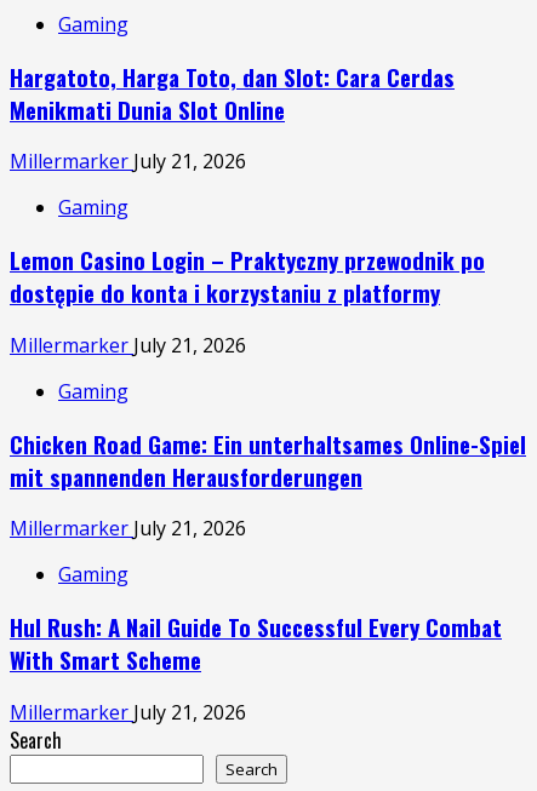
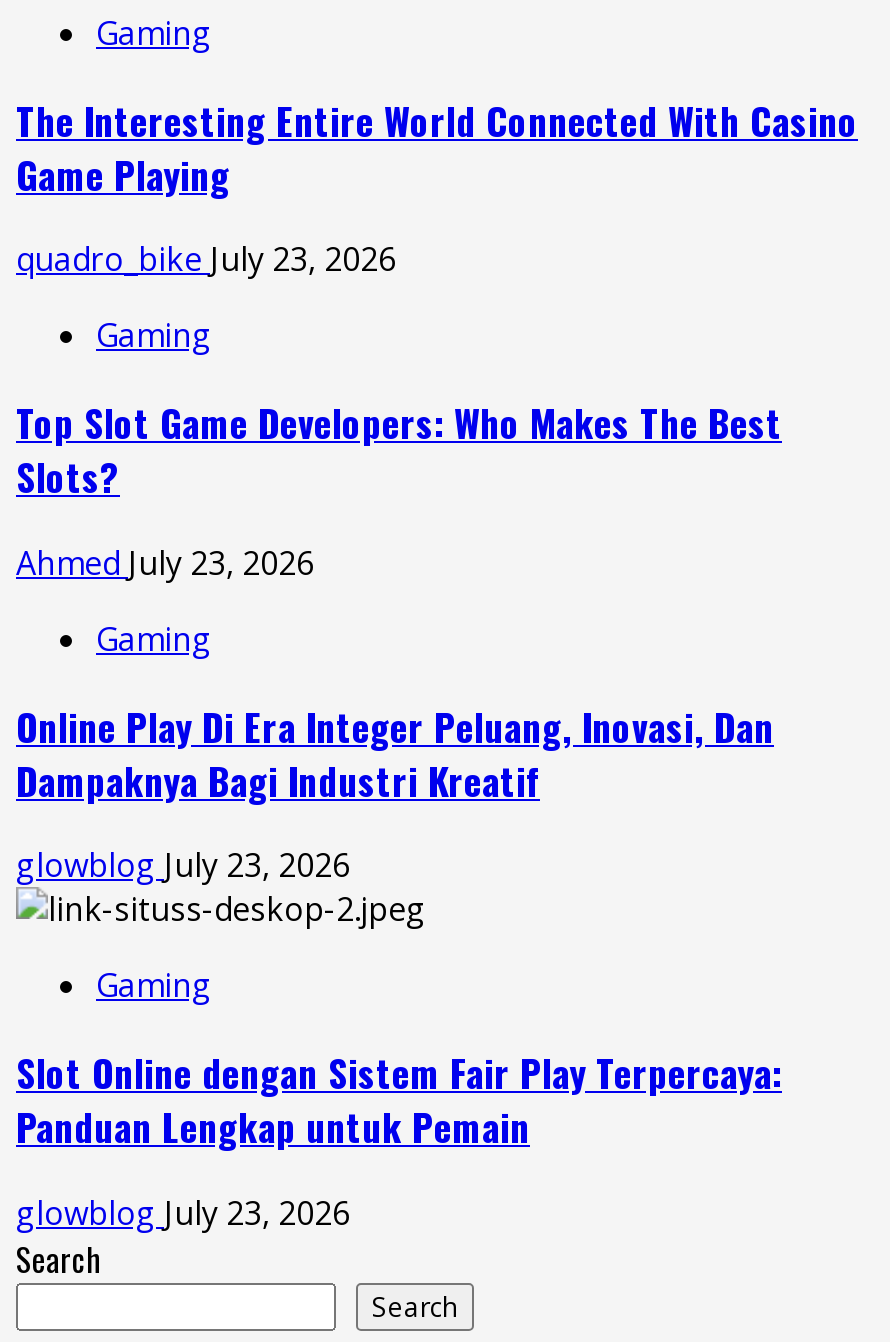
- Hargatoto, Harga Toto, dan Slot: Cara Cerdas
- Menikmati Dunia Slot Online
+ The Interesting Entire World Connected With Casino
+ Game Playing

- Millermarker July 21, 2026
+ quadro_bike July 23, 2026

- Lemon Casino Login – Praktyczny przewodnik po
- dostępie do konta i korzystaniu z platformy
+ Top Slot Game Developers: Who Makes The Best
+ Slots?

- Millermarker July 21, 2026
+ Ahmed July 23, 2026

- Chicken Road Game: Ein unterhaltsames Online-Spiel
- mit spannenden Herausforderungen
+ Online Play Di Era Integer Peluang, Inovasi, Dan
+ Dampaknya Bagi Industri Kreatif

- Millermarker July 21, 2026
+ glowblog July 23, 2026

- Hul Rush: A Nail Guide To Successful Every Combat
- With Smart Scheme
+ Slot Online dengan Sistem Fair Play Terpercaya:
+ Panduan Lengkap untuk Pemain

- Millermarker July 21, 2026
+ glowblog July 23, 2026
